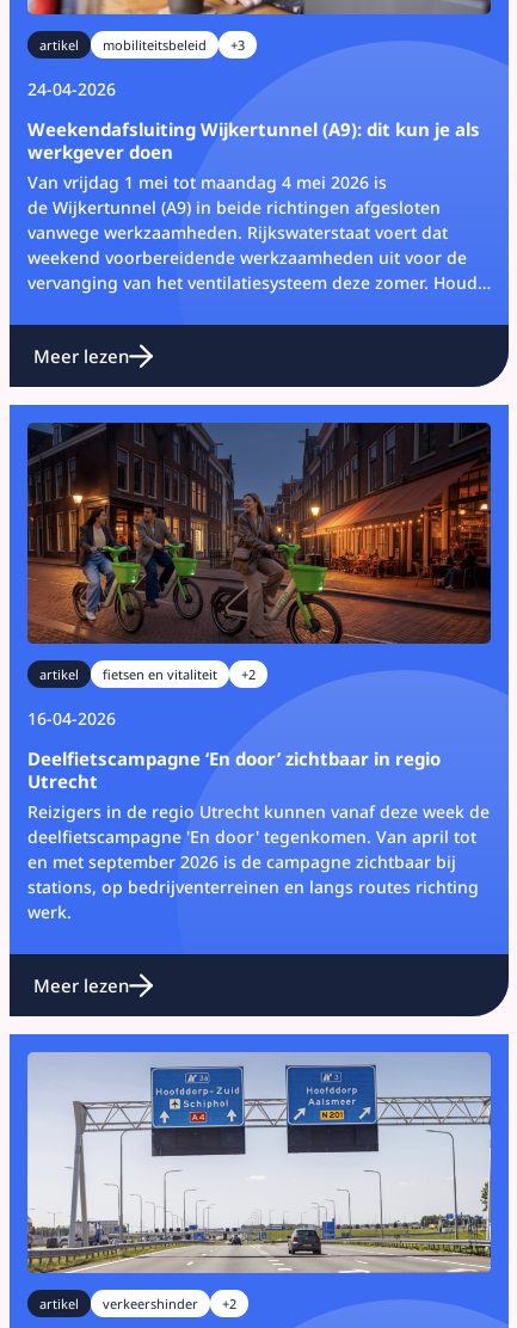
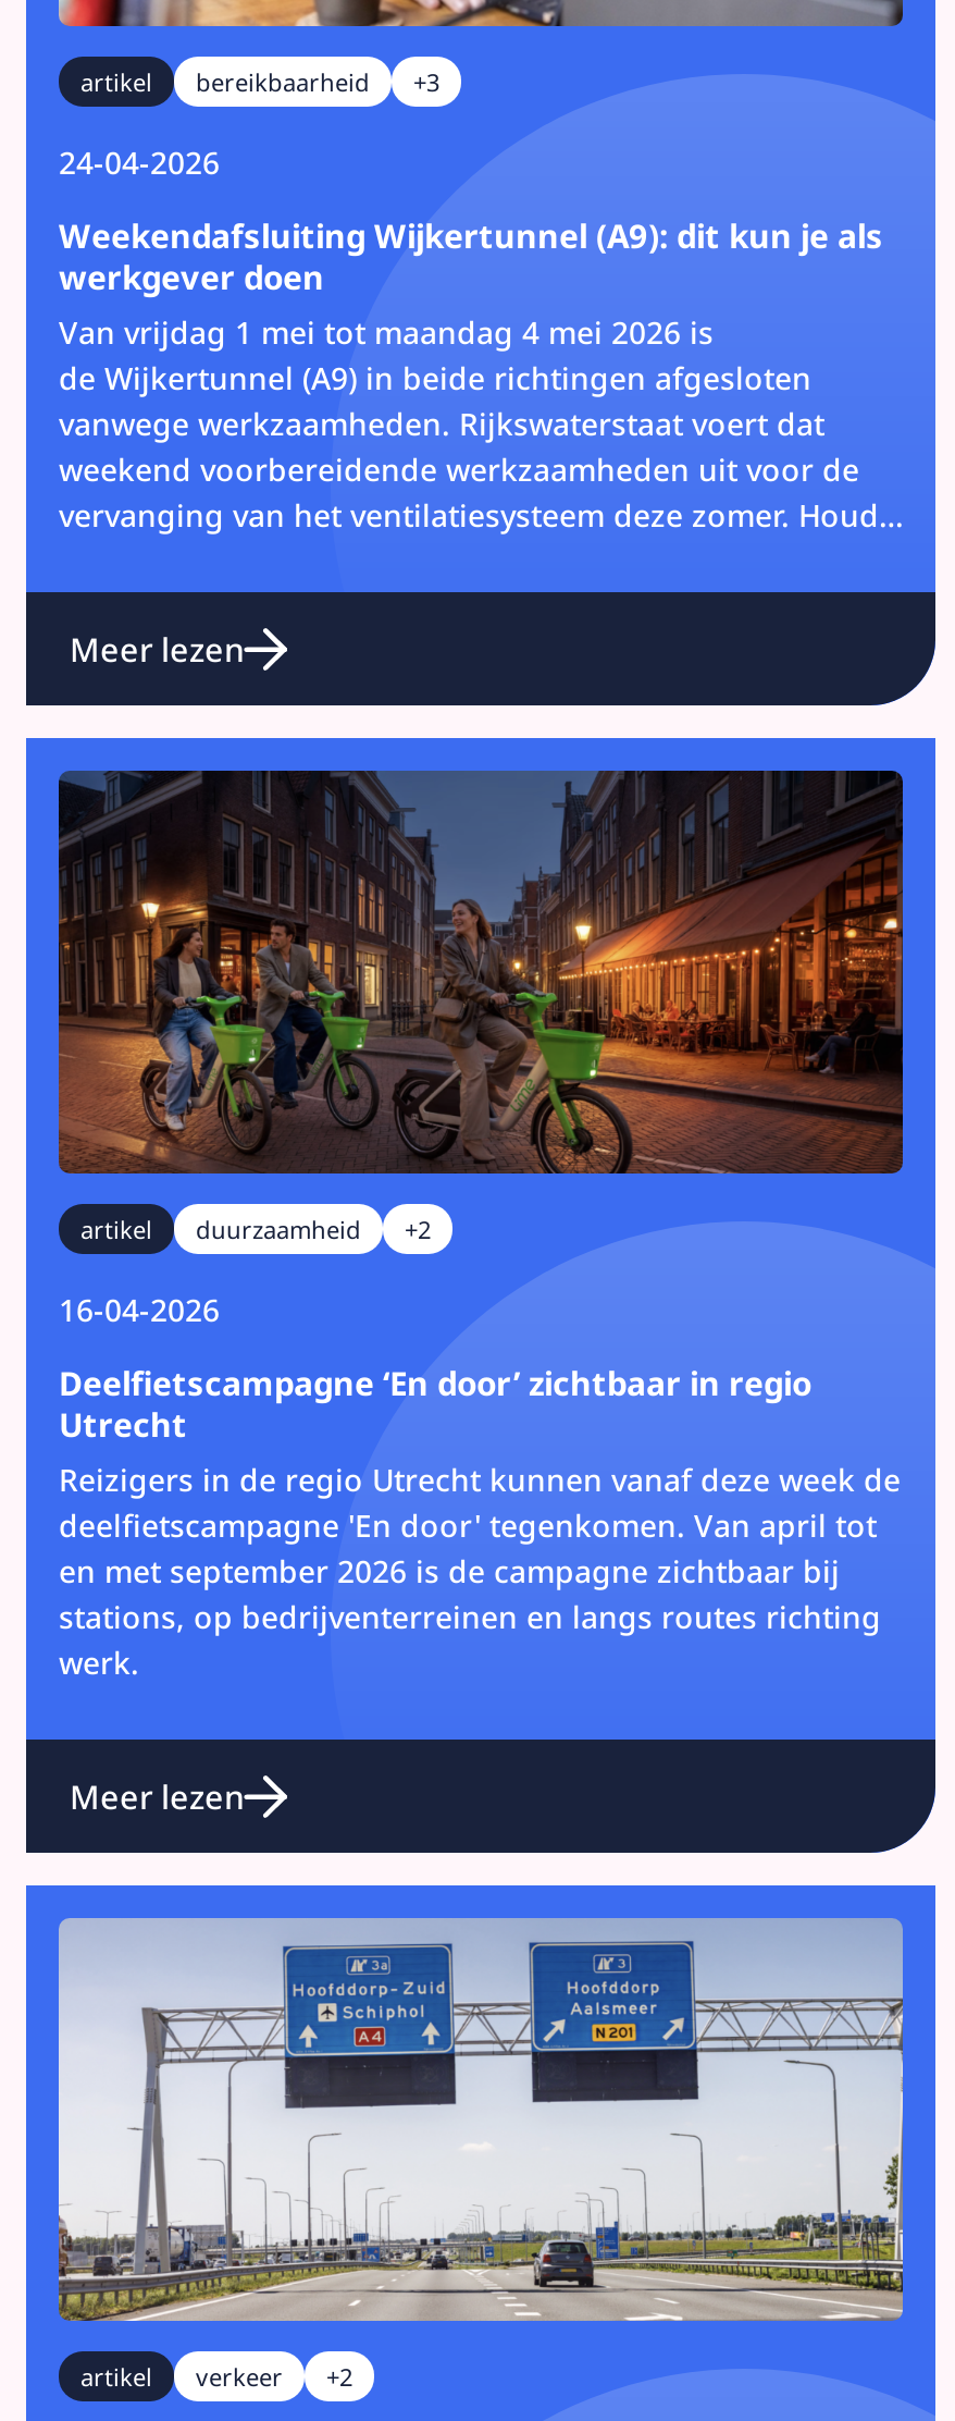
- mobiliteitsbeleid
+ bereikbaarheid

- fietsen en vitaliteit
+ duurzaamheid

- verkeershinder
+ verkeer
